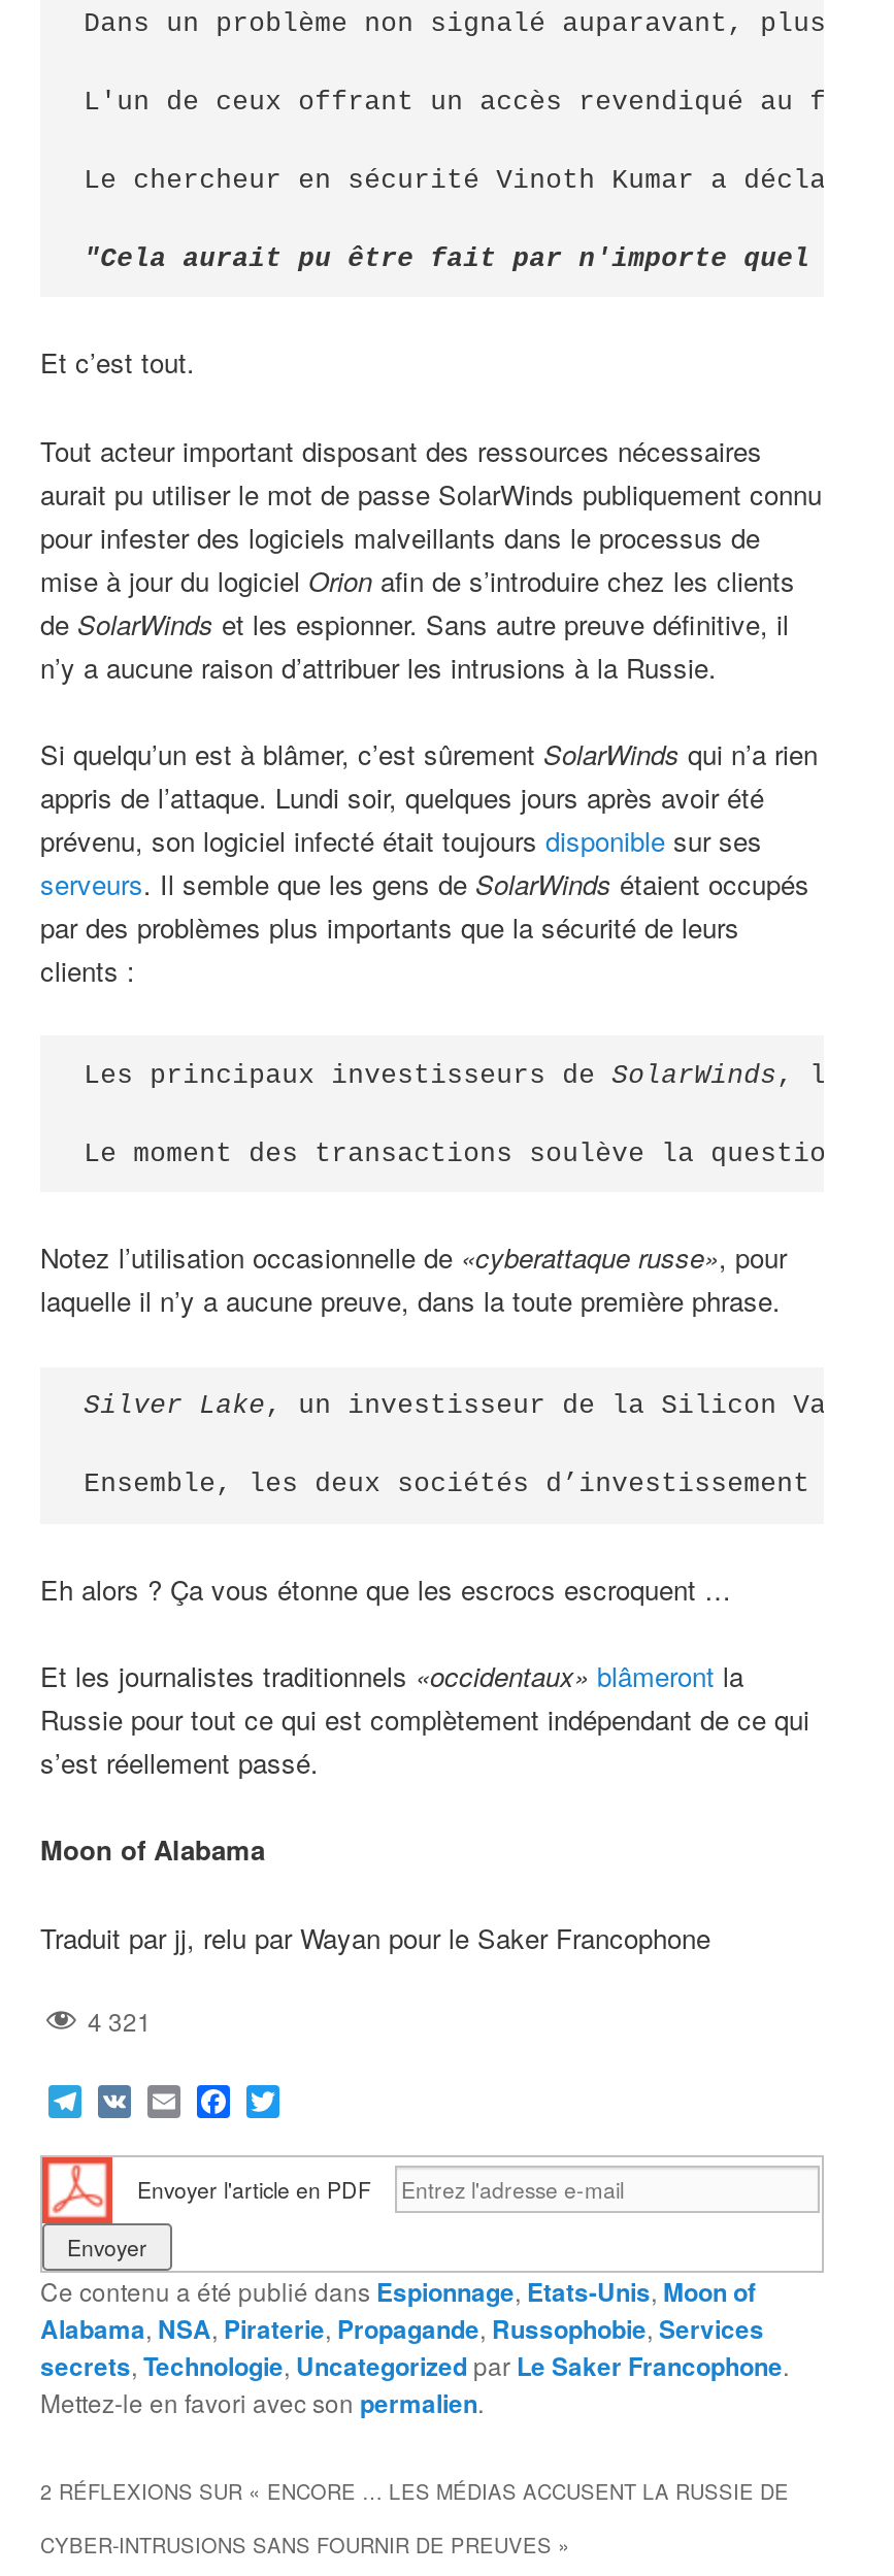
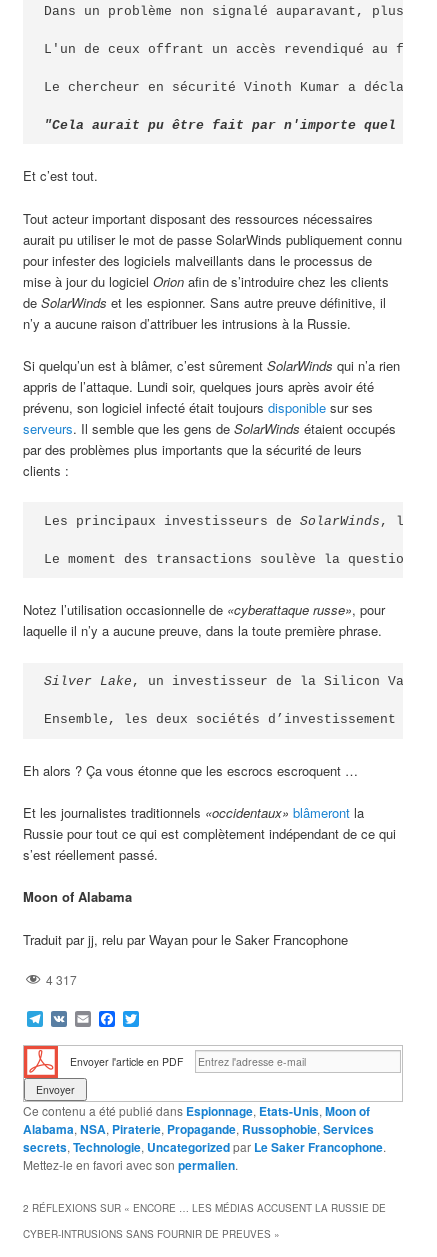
- 4 321
+ 4 317
